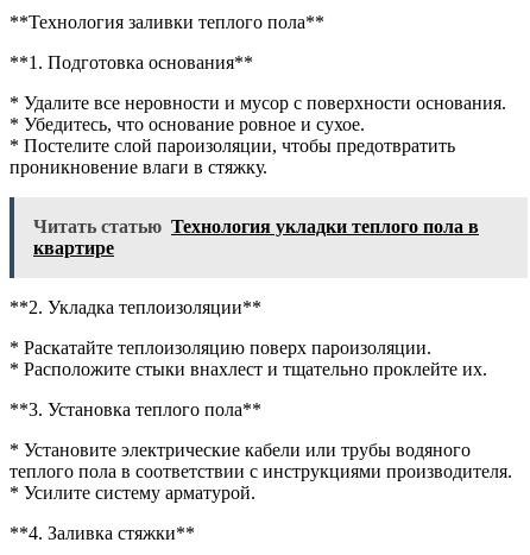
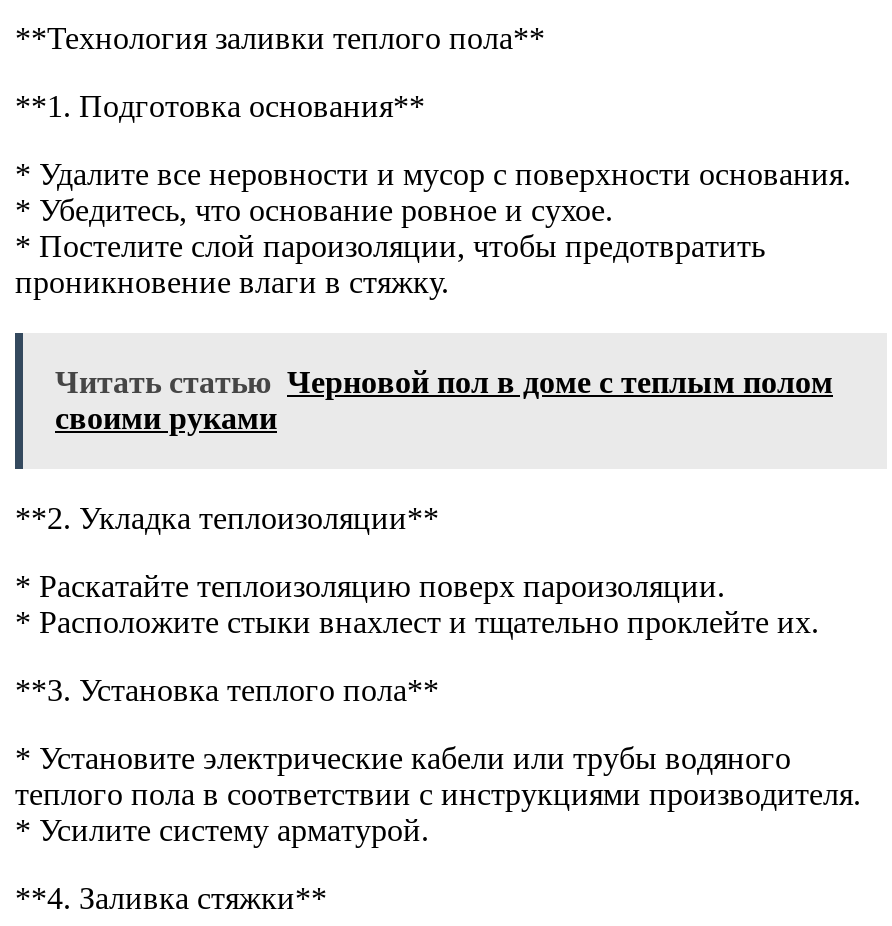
- Читать статью Технология укладки теплого пола в
- квартире
+ Читать статью Черновой пол в доме с теплым полом
+ своими руками
